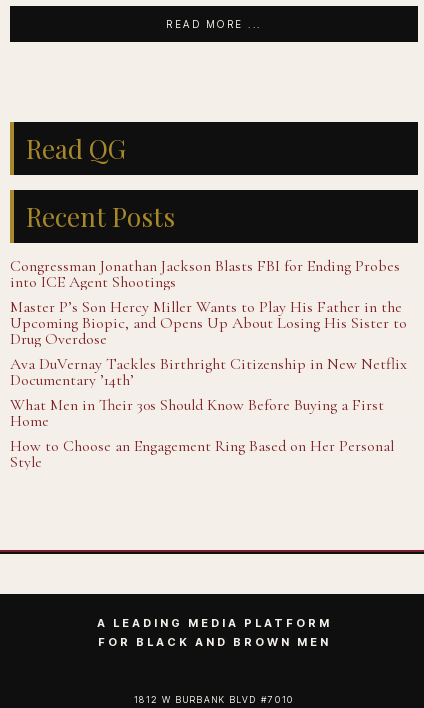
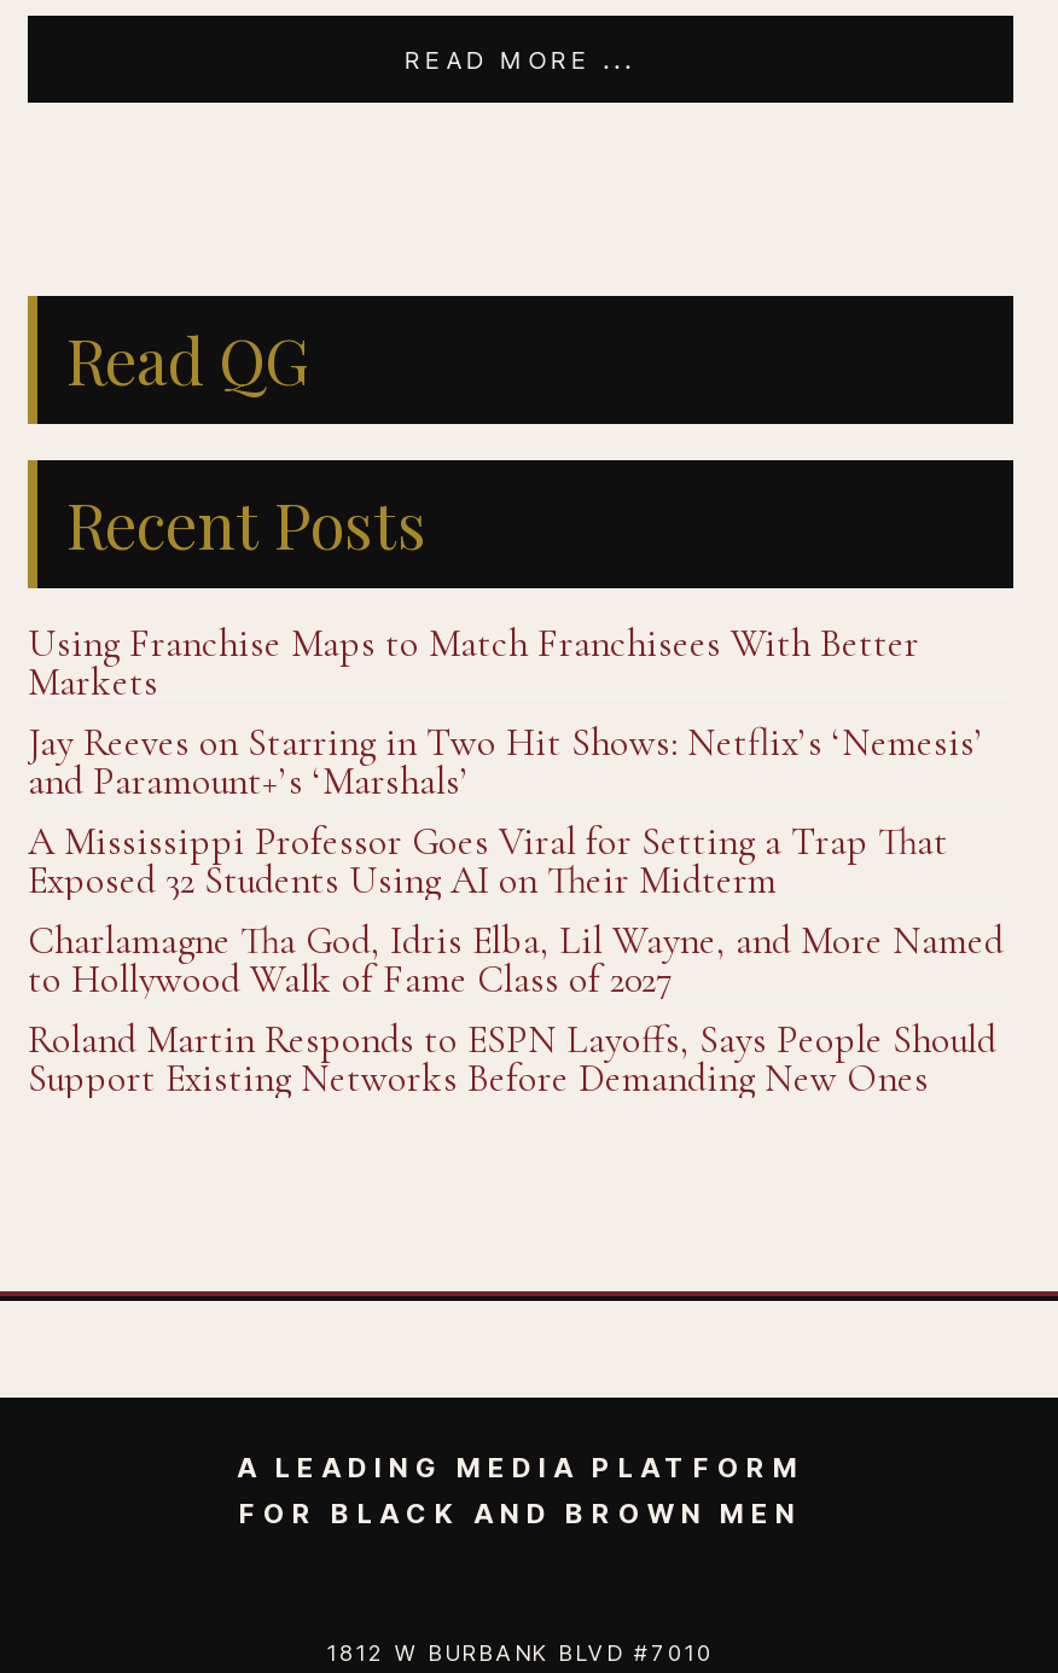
- Congressman Jonathan Jackson Blasts FBI for Ending Probes
- into ICE Agent Shootings
- Master P’s Son Hercy Miller Wants to Play His Father in the
- Upcoming Biopic, and Opens Up About Losing His Sister to
- Drug Overdose
- Ava DuVernay Tackles Birthright Citizenship in New Netflix
- Documentary ’14th’
- What Men in Their 30s Should Know Before Buying a First
- Home
- How to Choose an Engagement Ring Based on Her Personal
- Style
+ Using Franchise Maps to Match Franchisees With Better
+ Markets
+ Jay Reeves on Starring in Two Hit Shows: Netflix’s ‘Nemesis’
+ and Paramount+’s ‘Marshals’
+ A Mississippi Professor Goes Viral for Setting a Trap That
+ Exposed 32 Students Using AI on Their Midterm
+ Charlamagne Tha God, Idris Elba, Lil Wayne, and More Named
+ to Hollywood Walk of Fame Class of 2027
+ Roland Martin Responds to ESPN Layoffs, Says People Should
+ Support Existing Networks Before Demanding New Ones
